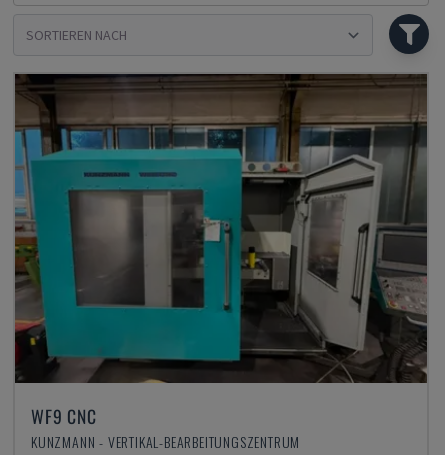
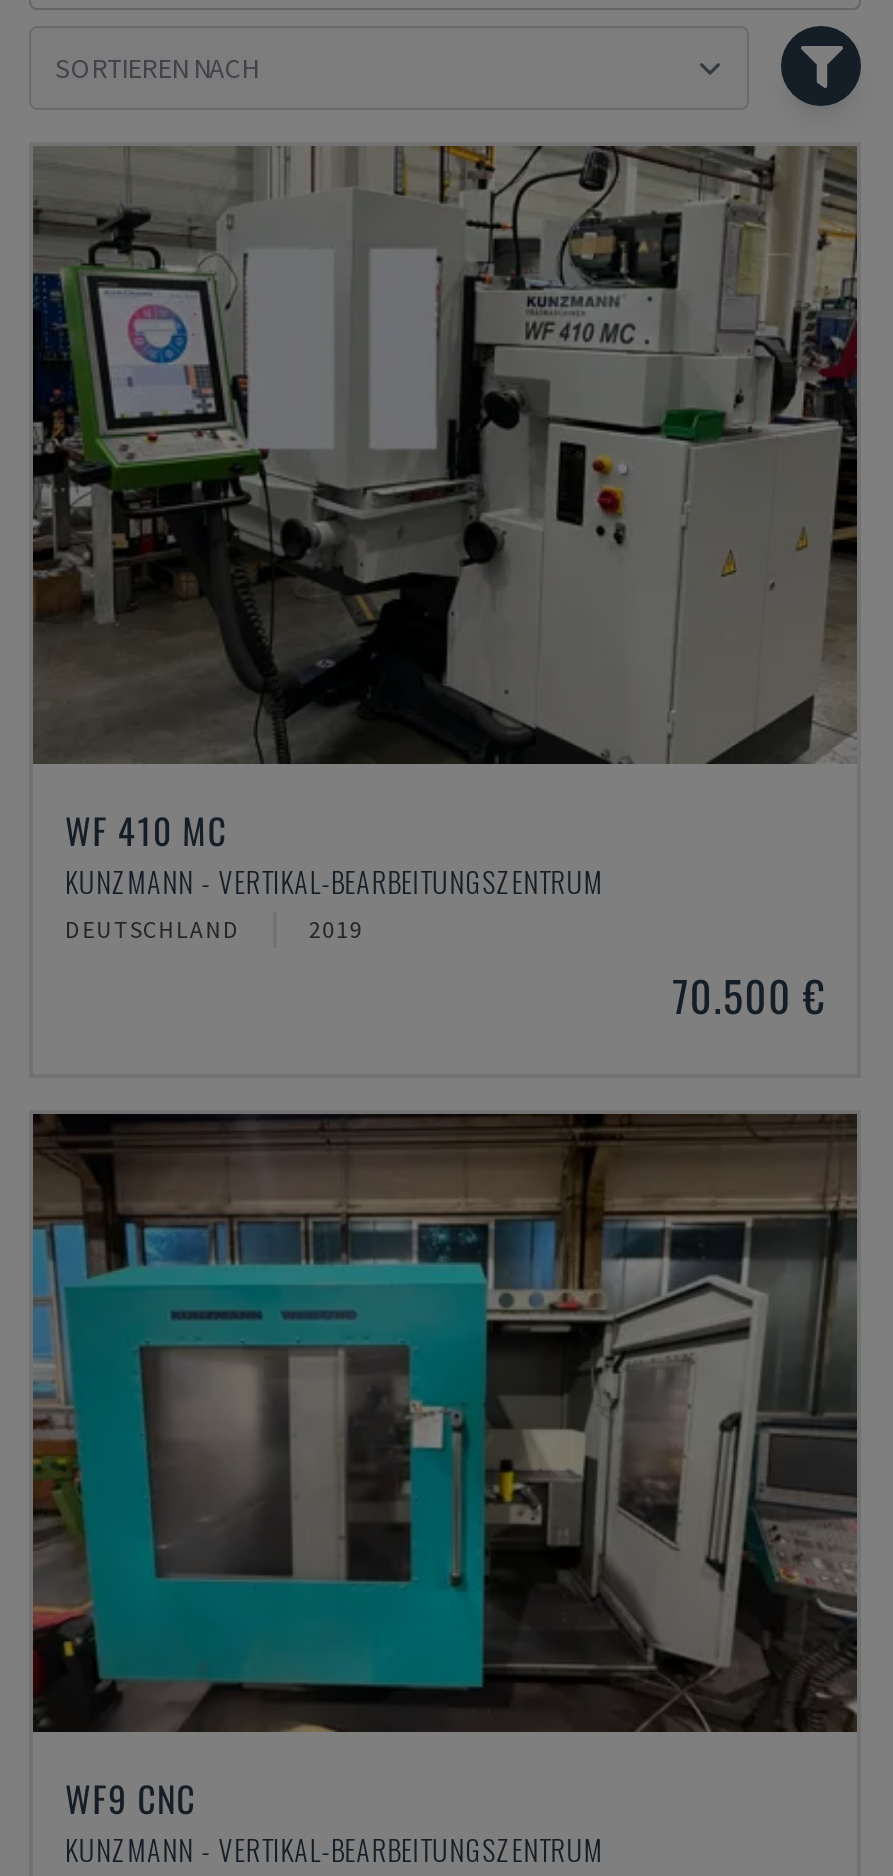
+ [image]
+ WF 410 MC
+ KUNZMANN - VERTIKAL-BEARBEITUNGSZENTRUM
+ DEUTSCHLAND
+ 2019
+ 70.500 €
